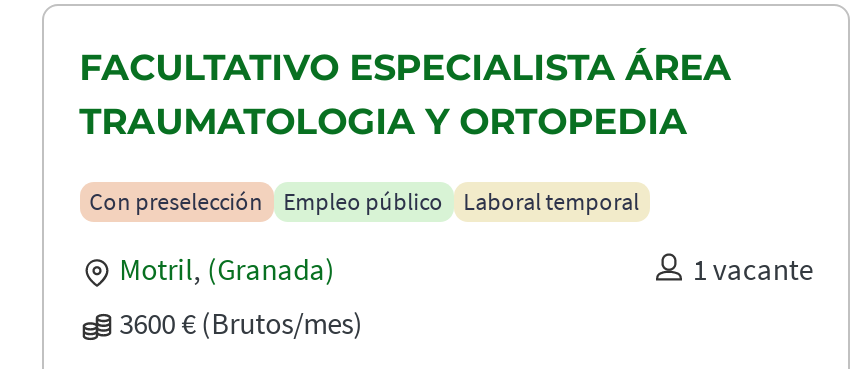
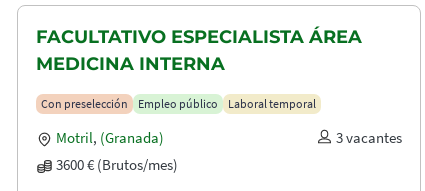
- TRAUMATOLOGIA Y ORTOPEDIA
+ MEDICINA INTERNA

- 1 vacante
+ 3 vacantes
